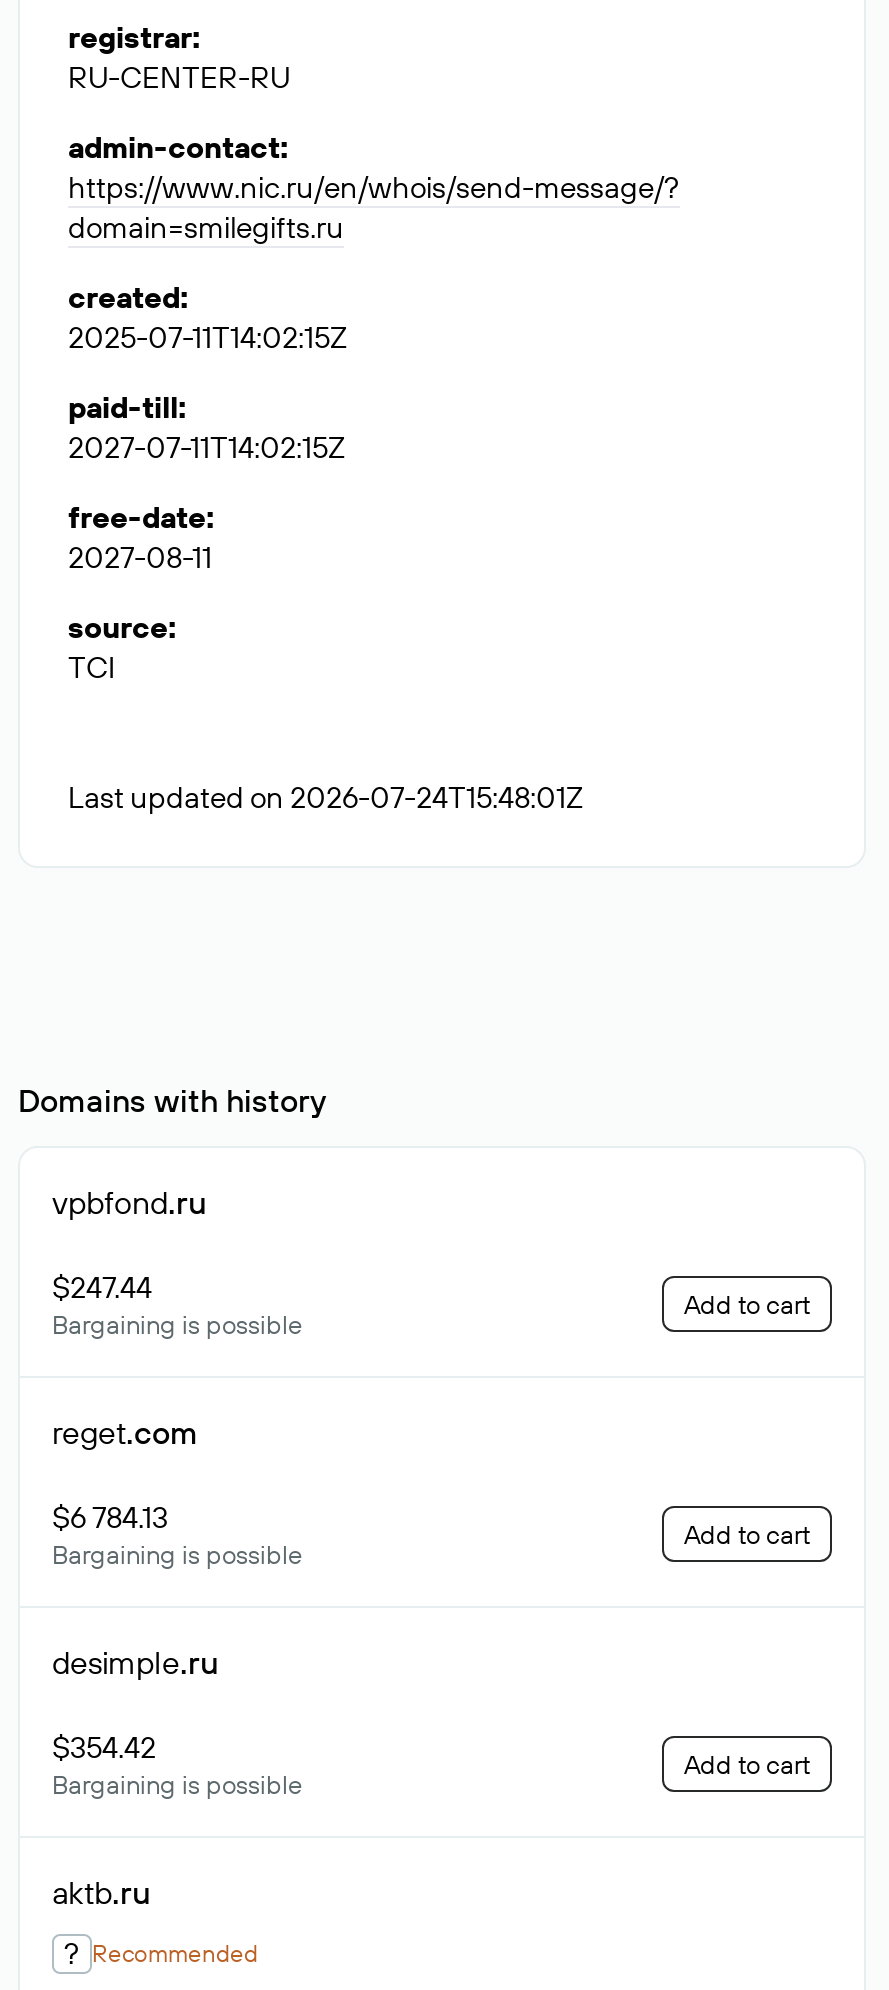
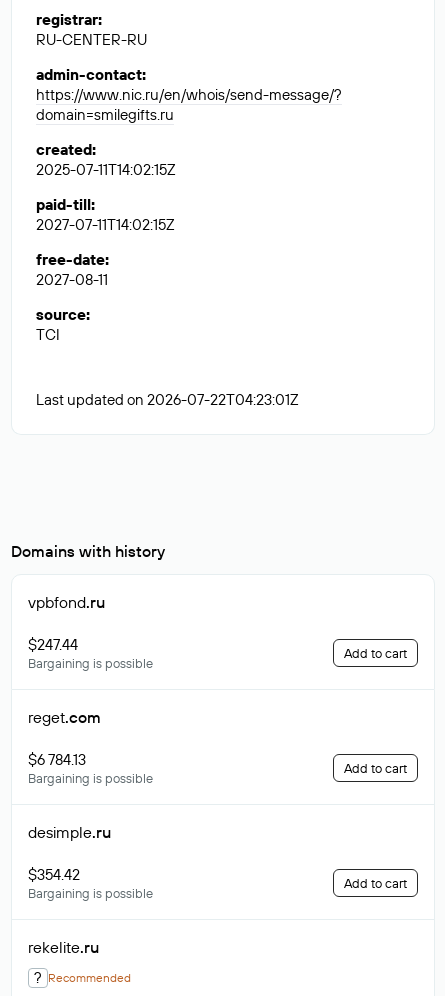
- Last updated on 2026-07-24T15:48:01Z
+ Last updated on 2026-07-22T04:23:01Z

- aktb.ru
+ rekelite.ru
